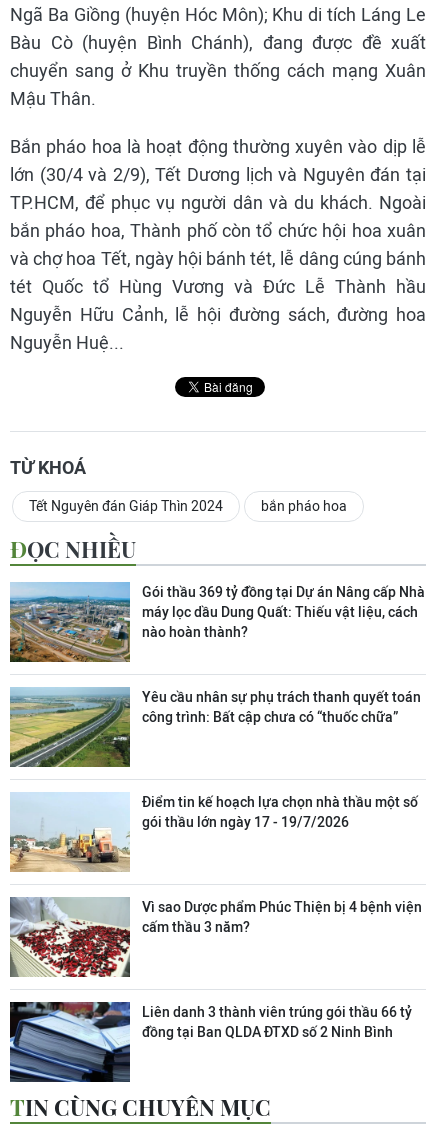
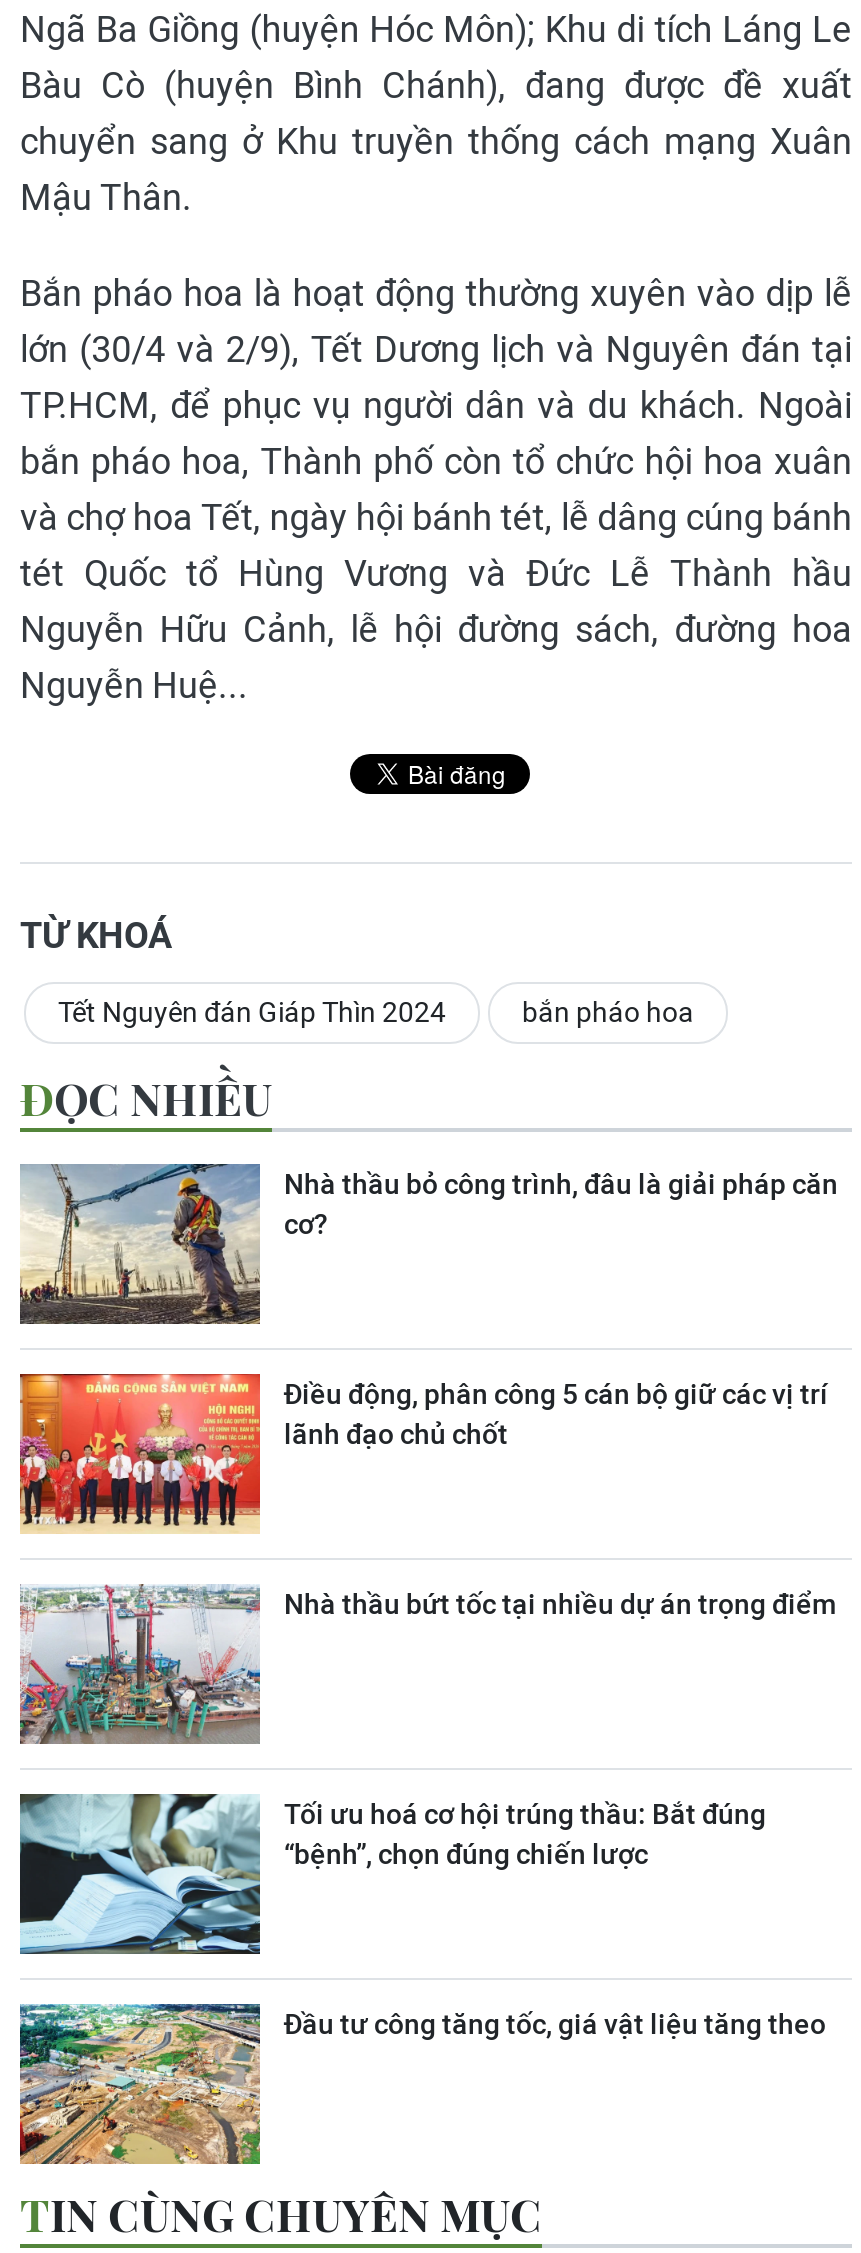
- [image]
- Gói thầu 369 tỷ đồng tại Dự án Nâng cấp Nhà
- máy lọc dầu Dung Quất: Thiếu vật liệu, cách
- nào hoàn thành?
+ [image]
+ Nhà thầu bỏ công trình, đâu là giải pháp căn
+ cơ?

- [image]
- Yêu cầu nhân sự phụ trách thanh quyết toán
- công trình: Bất cập chưa có “thuốc chữa”
+ [image]
+ Điều động, phân công 5 cán bộ giữ các vị trí
+ lãnh đạo chủ chốt

- [image]
- Điểm tin kế hoạch lựa chọn nhà thầu một số
- gói thầu lớn ngày 17 - 19/7/2026
+ [image]
+ Nhà thầu bứt tốc tại nhiều dự án trọng điểm

- [image]
- Vì sao Dược phẩm Phúc Thiện bị 4 bệnh viện
- cấm thầu 3 năm?
+ [image]
+ Tối ưu hoá cơ hội trúng thầu: Bắt đúng
+ “bệnh”, chọn đúng chiến lược

- [image]
- Liên danh 3 thành viên trúng gói thầu 66 tỷ
- đồng tại Ban QLDA ĐTXD số 2 Ninh Bình
+ [image]
+ Đầu tư công tăng tốc, giá vật liệu tăng theo
